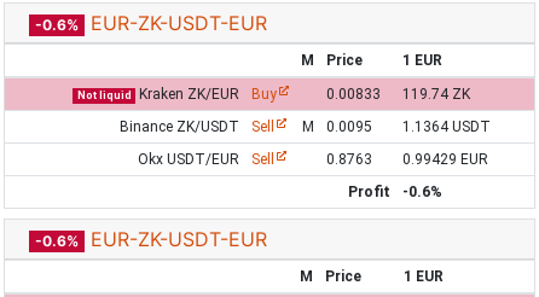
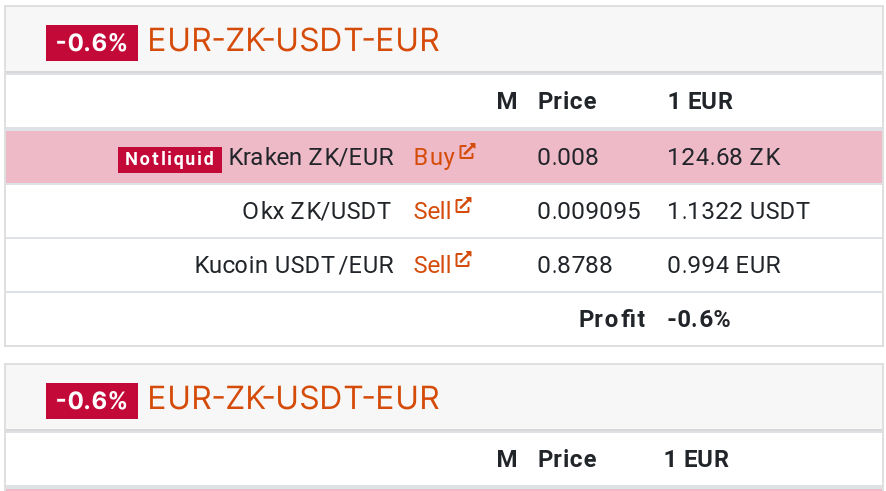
- 0.00833
+ 0.008

- 119.74 ZK
+ 124.68 ZK

- Binance ZK/USDT
+ Okx ZK/USDT

- M
- 0.0095
- 1.1364 USDT
+ 0.009095
+ 1.1322 USDT

- Okx USDT/EUR
+ Kucoin USDT/EUR

- 0.8763
+ 0.8788

- 0.99429 EUR
+ 0.994 EUR
